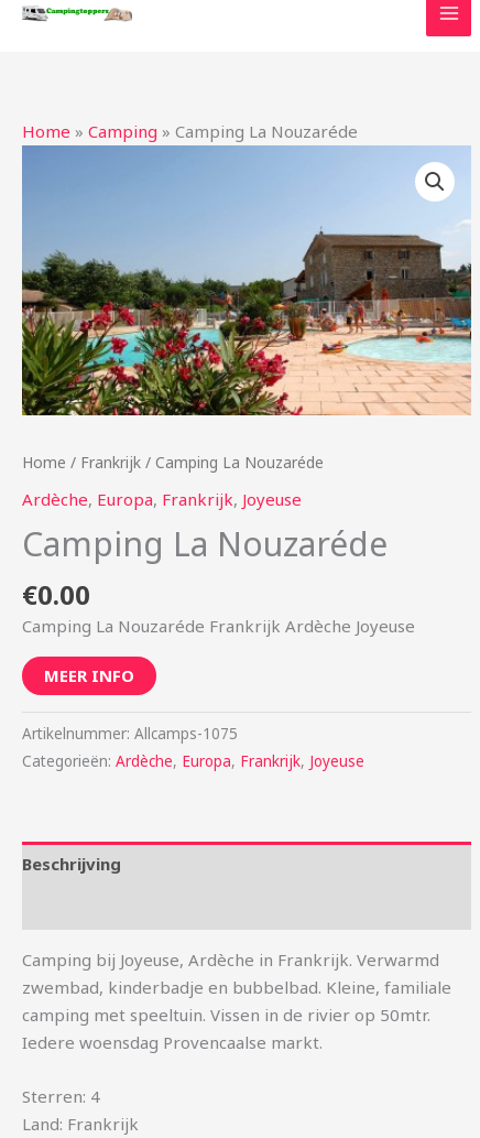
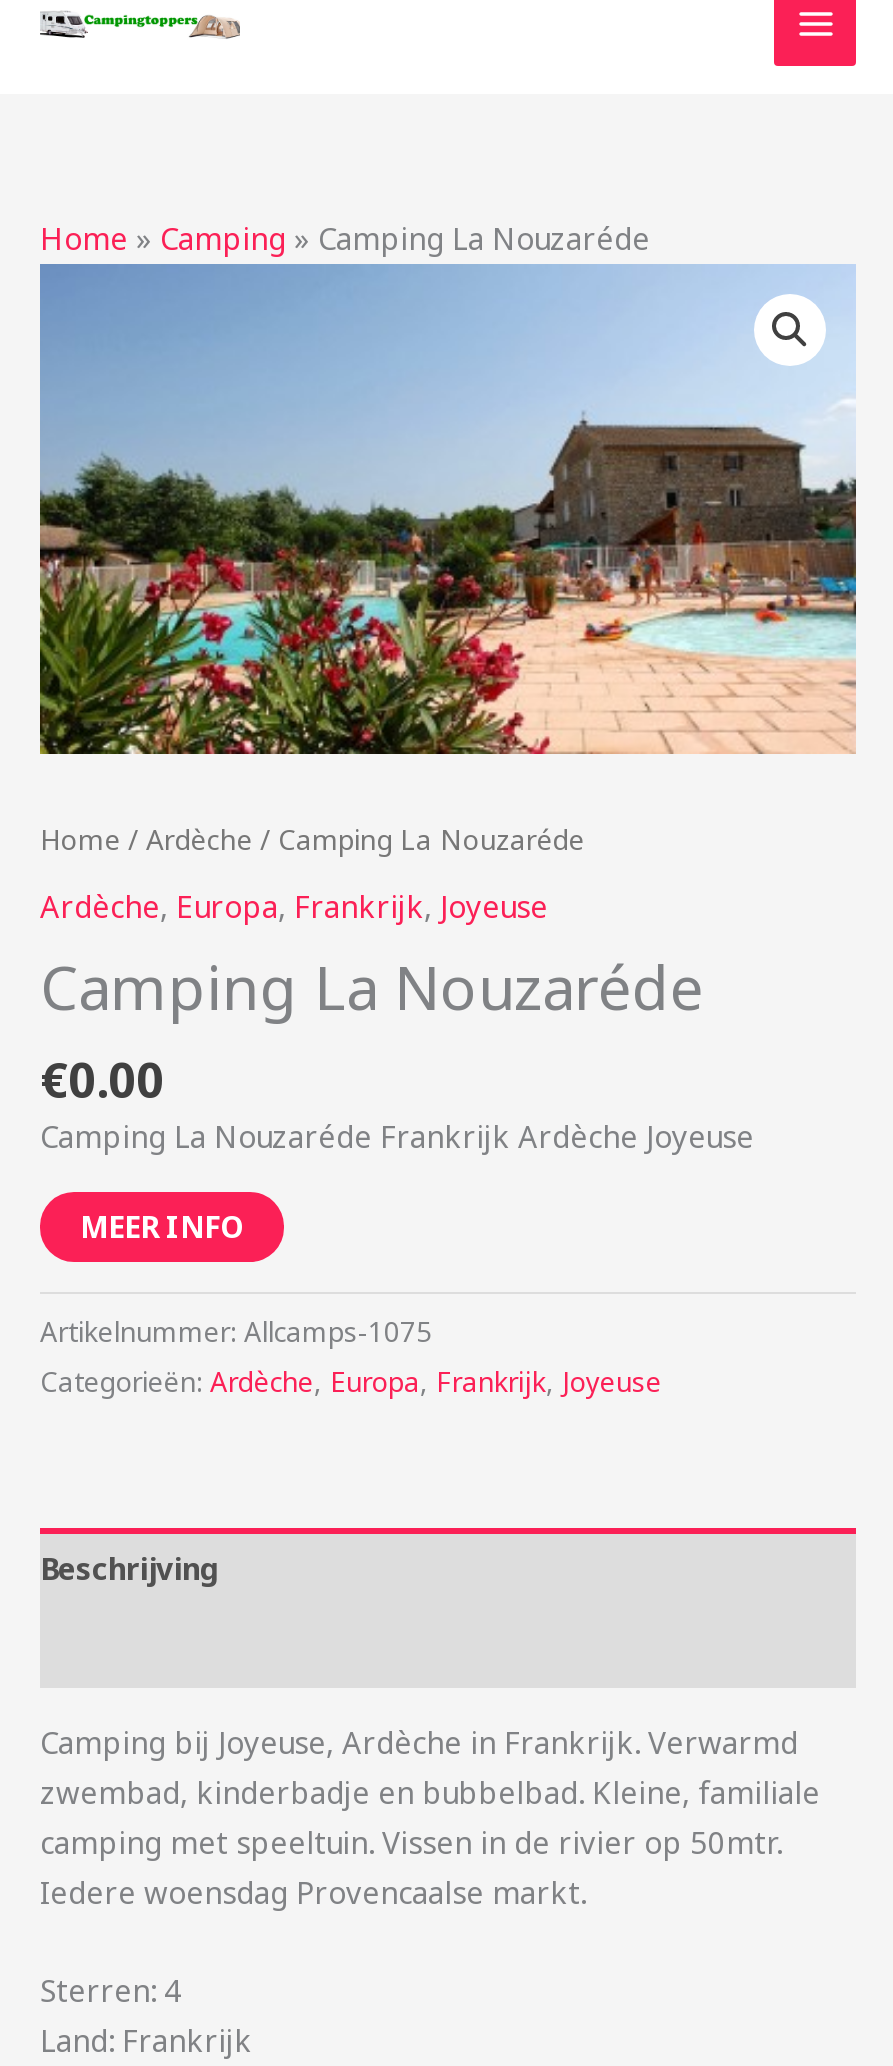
- Home / Frankrijk / Camping La Nouzaréde
+ Home / Ardèche / Camping La Nouzaréde
